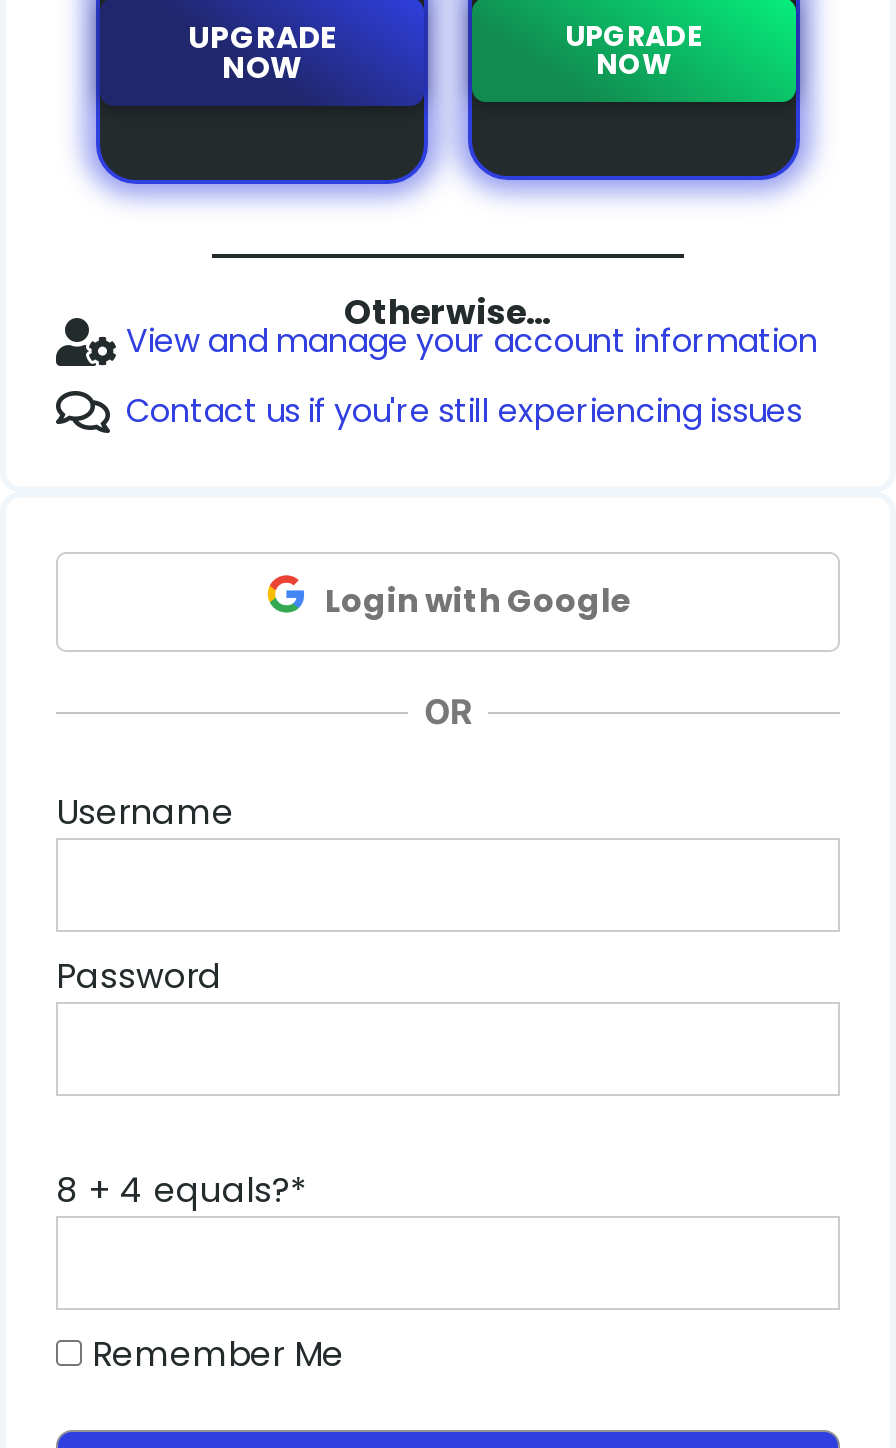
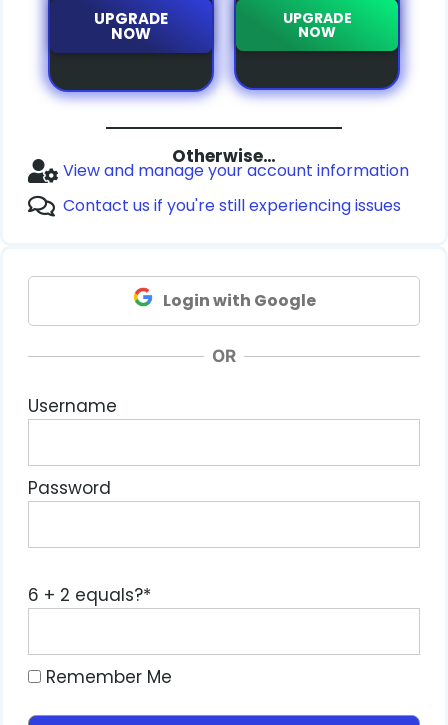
- 8 + 4 equals?*
+ 6 + 2 equals?*
